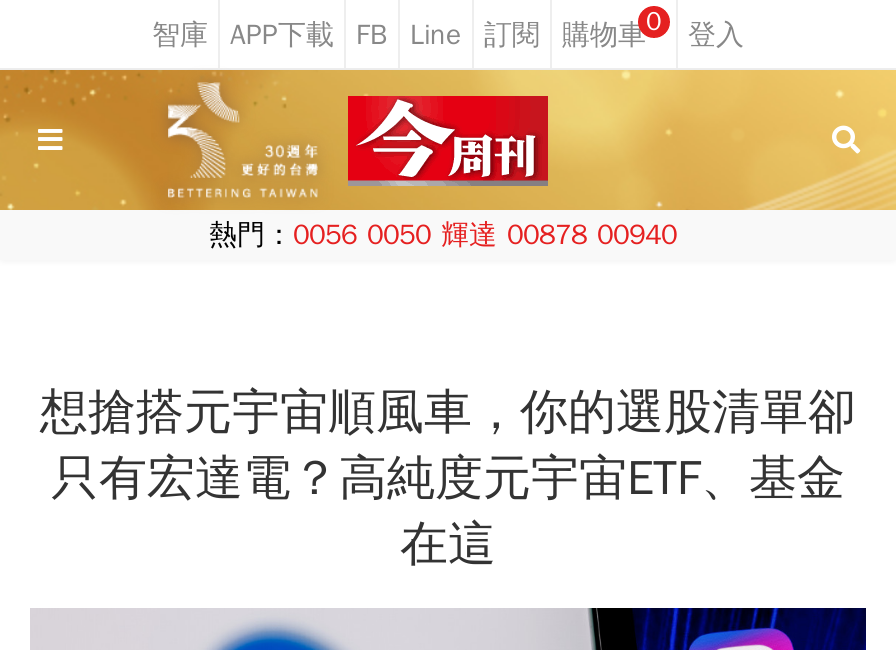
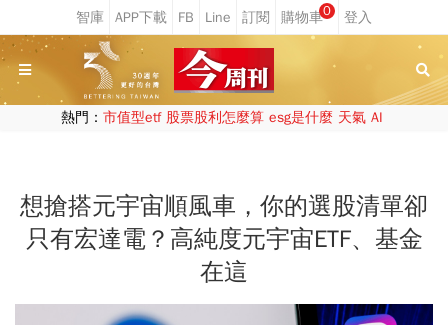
- 熱門：0056 0050 輝達 00878 00940
+ 熱門：市值型etf 股票股利怎麼算 esg是什麼 天氣 AI
